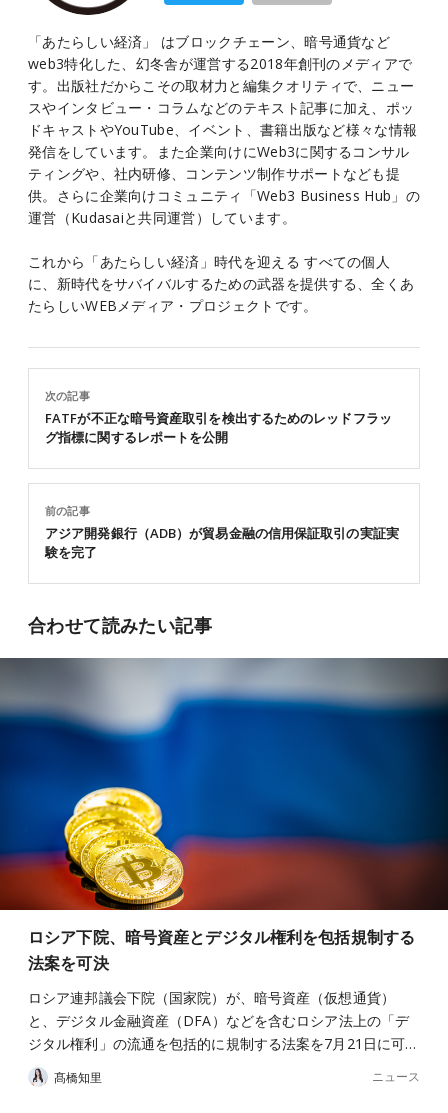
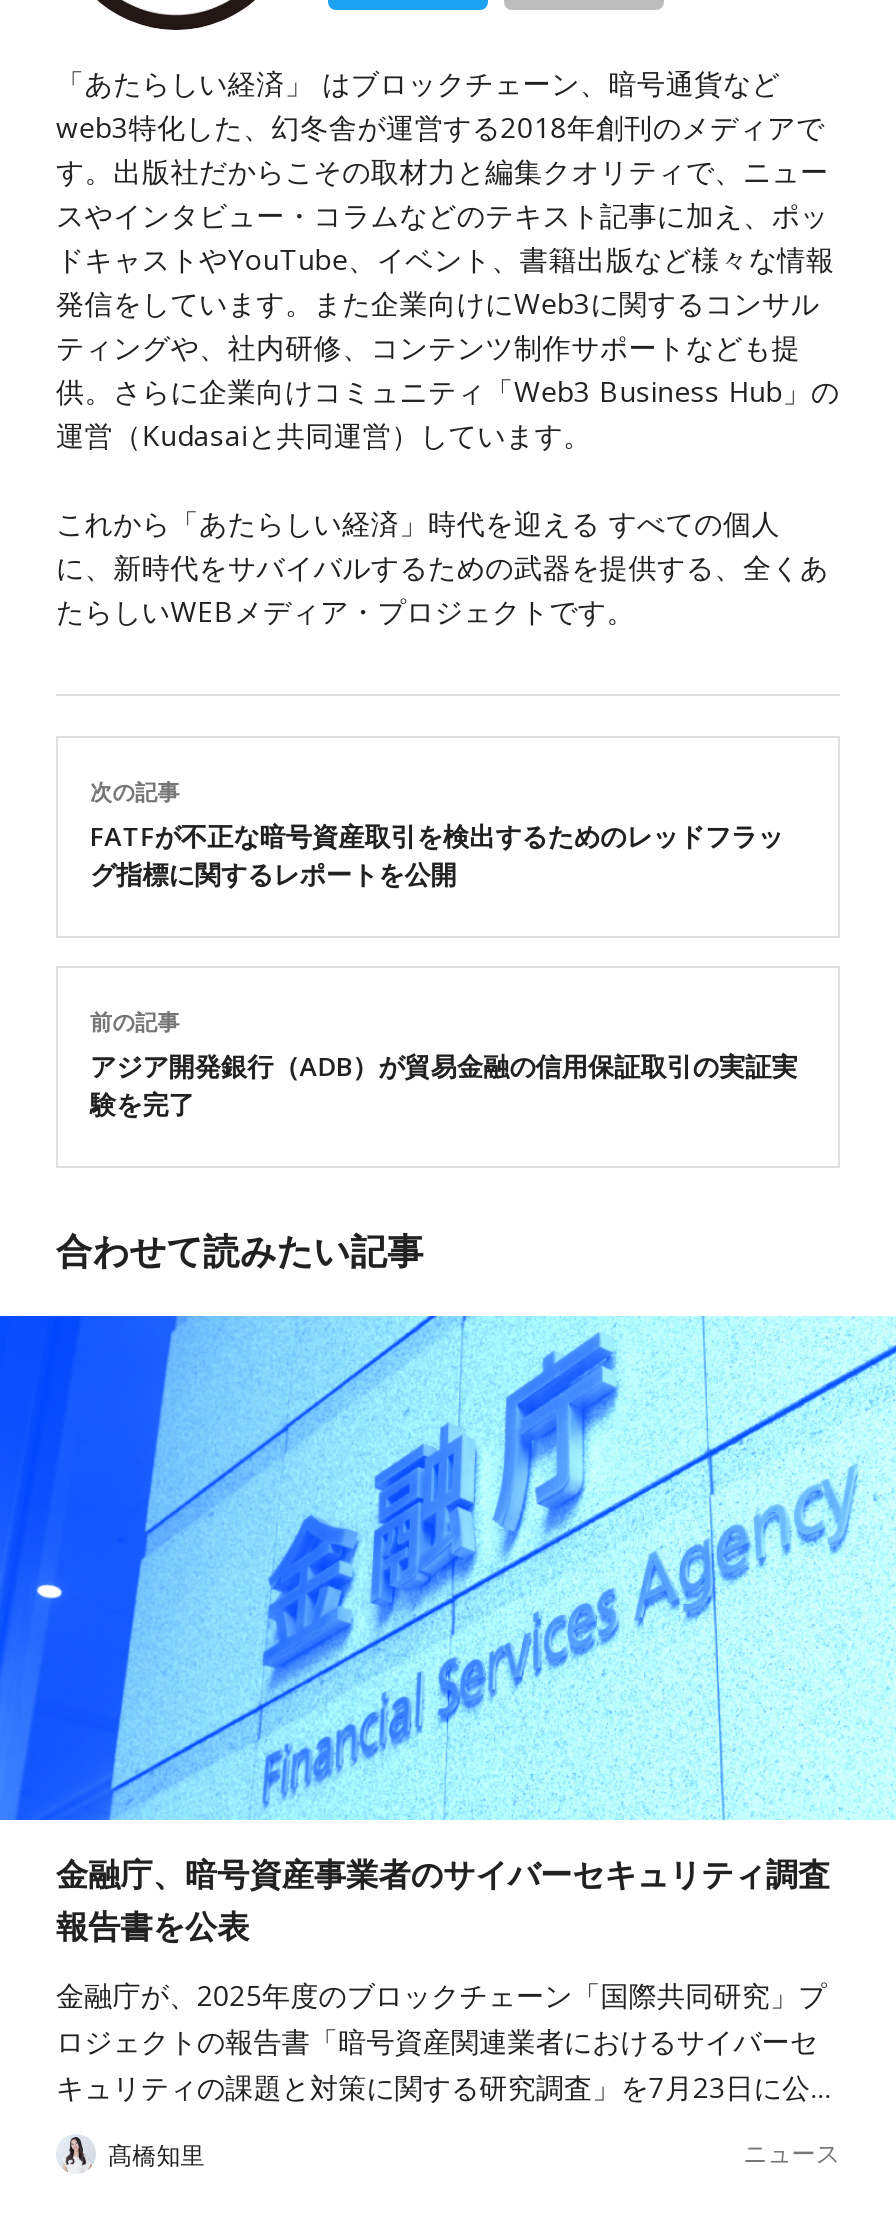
- [image]
- ロシア下院、暗号資産とデジタル権利を包括規制する
- 法案を可決
+ [image]
+ 金融庁、暗号資産事業者のサイバーセキュリティ調査
+ 報告書を公表

- ロシア連邦議会下院（国家院）が、暗号資産（仮想通貨）
- と、デジタル金融資産（DFA）などを含むロシア法上の「デ
- ジタル権利」の流通を包括的に規制する法案を7月21日に可…
+ 金融庁が、2025年度のブロックチェーン「国際共同研究」プ
+ ロジェクトの報告書「暗号資産関連業者におけるサイバーセ
+ キュリティの課題と対策に関する研究調査」を7月23日に公…
